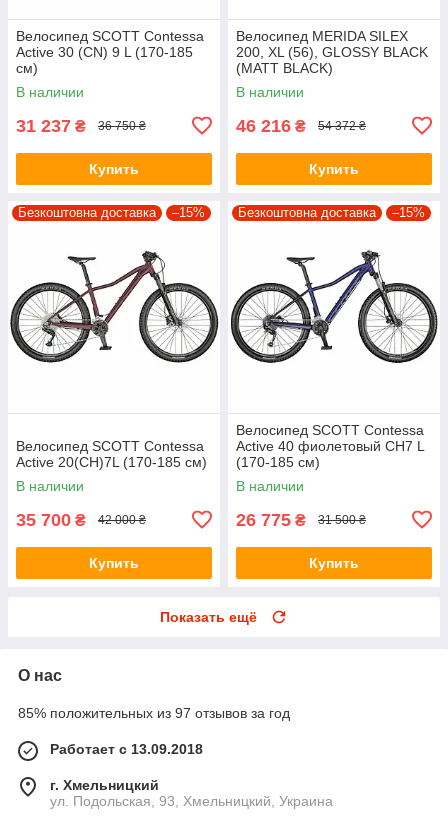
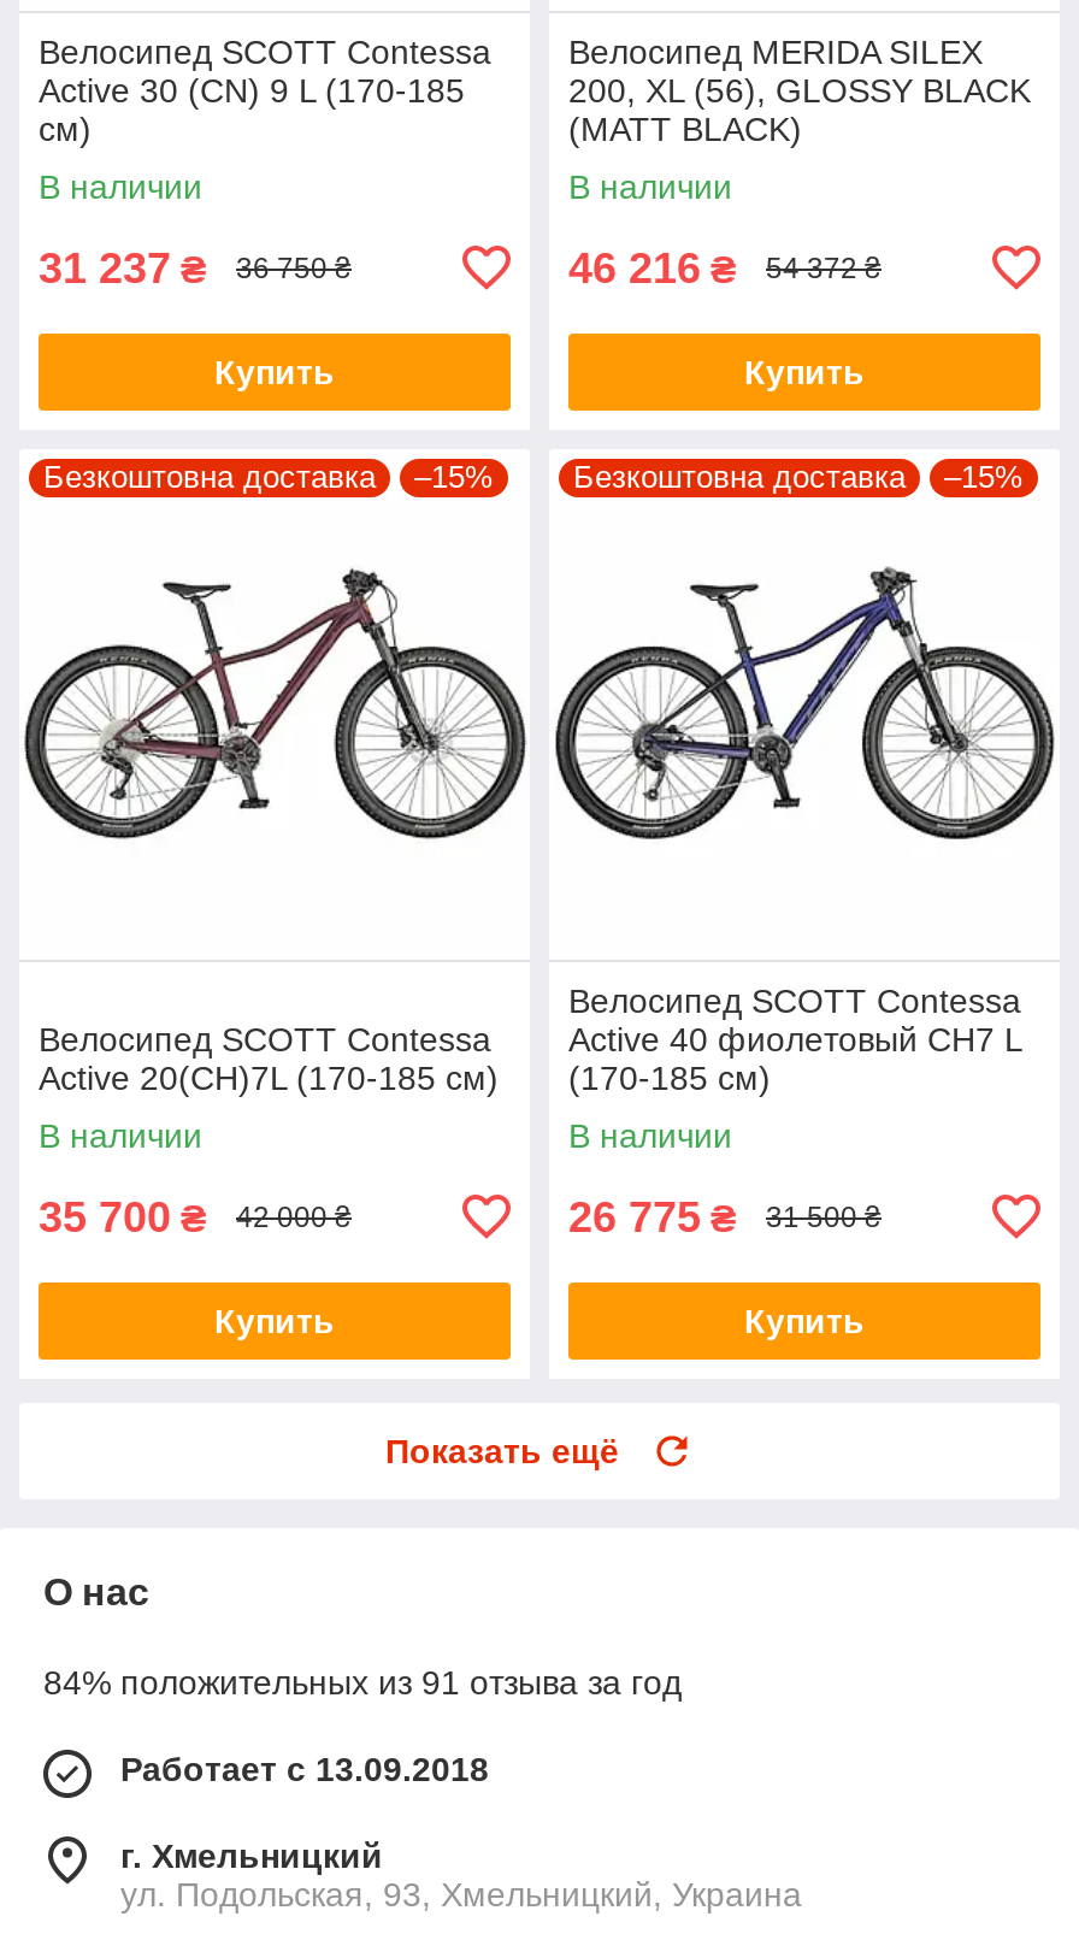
- 85% положительных из 97 отзывов за год
+ 84% положительных из 91 отзыва за год
